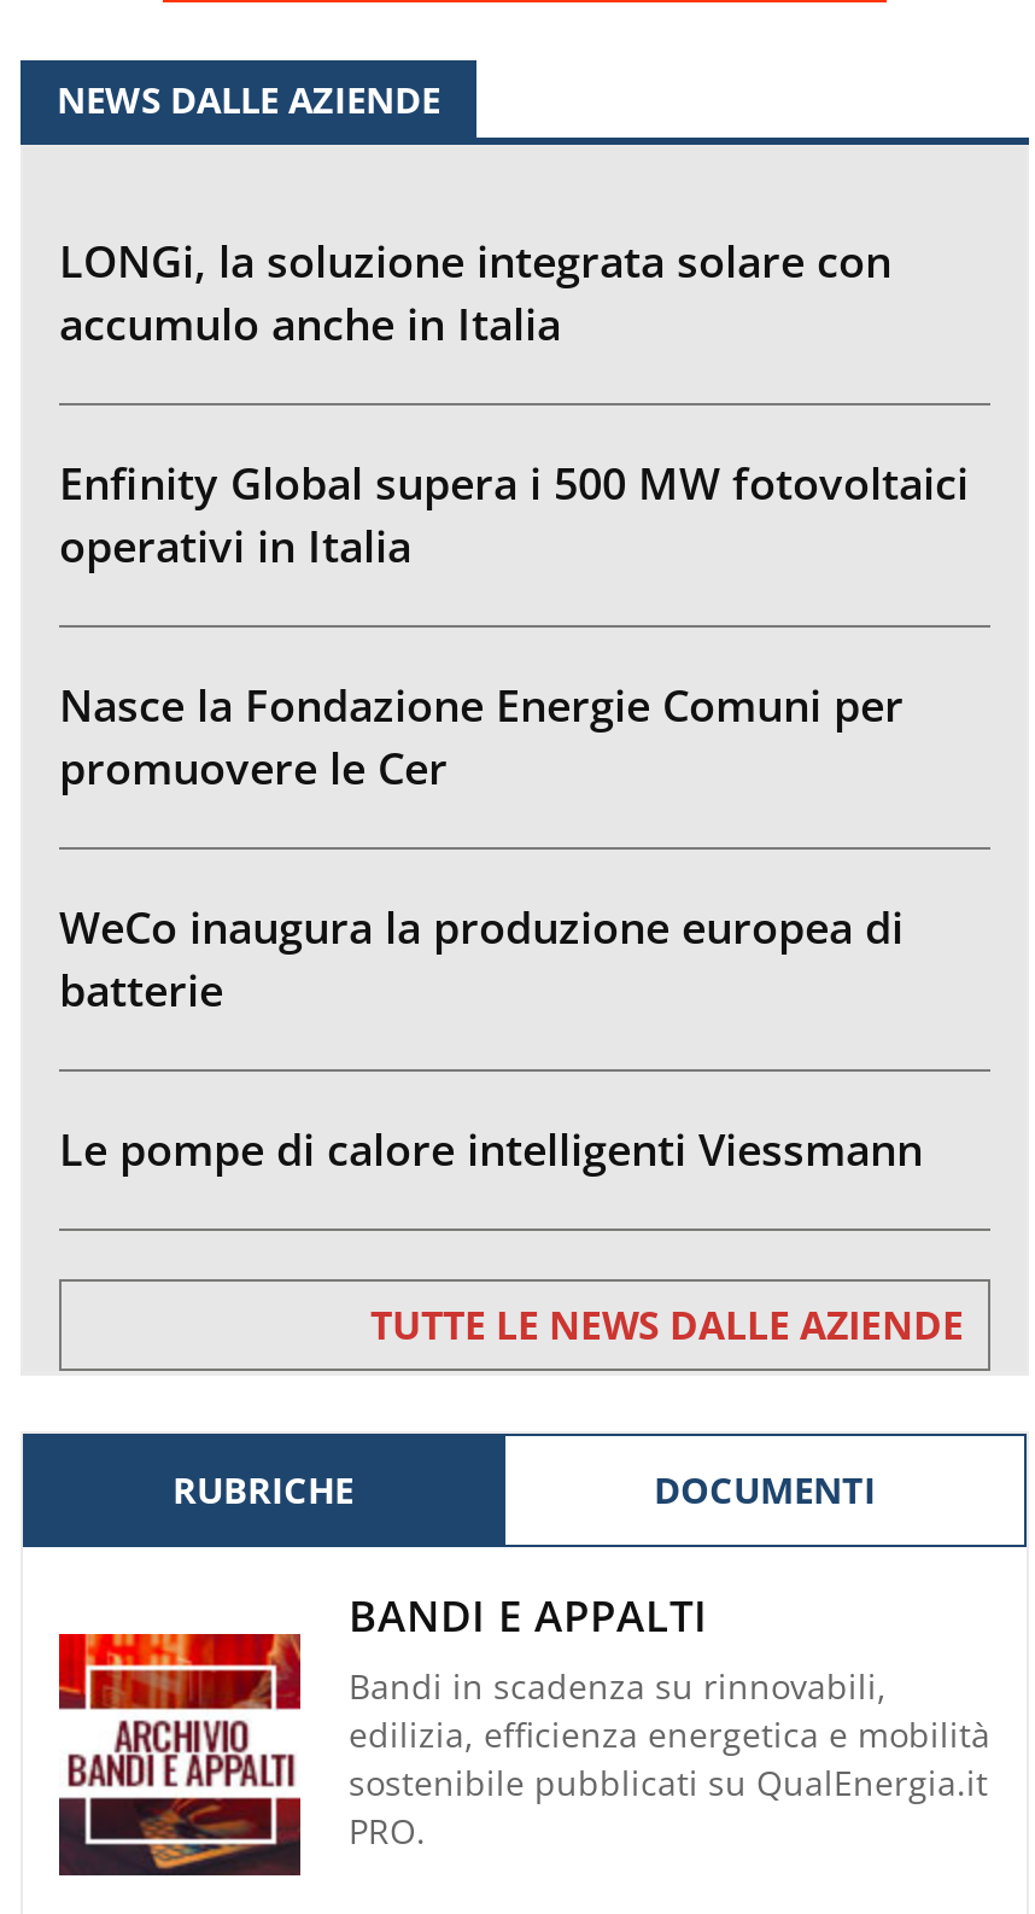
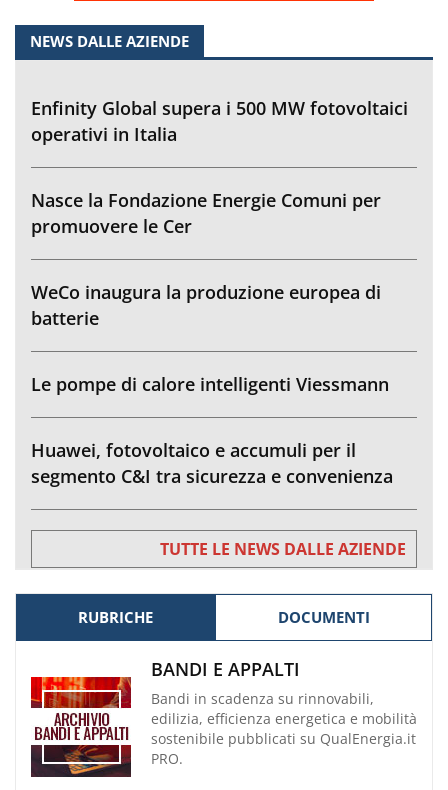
- LONGi, la soluzione integrata solare con
- accumulo anche in Italia

moved up: Enfinity Global supera i 500 MW fotovoltaici | operativi in Italia | Nasce la Fondazione Energie Comuni per | promuovere le Cer | WeCo inaugura la produzione europea di | batterie | Le pompe di calore intelligenti Viessmann

+ Huawei, fotovoltaico e accumuli per il
+ segmento C&I tra sicurezza e convenienza
